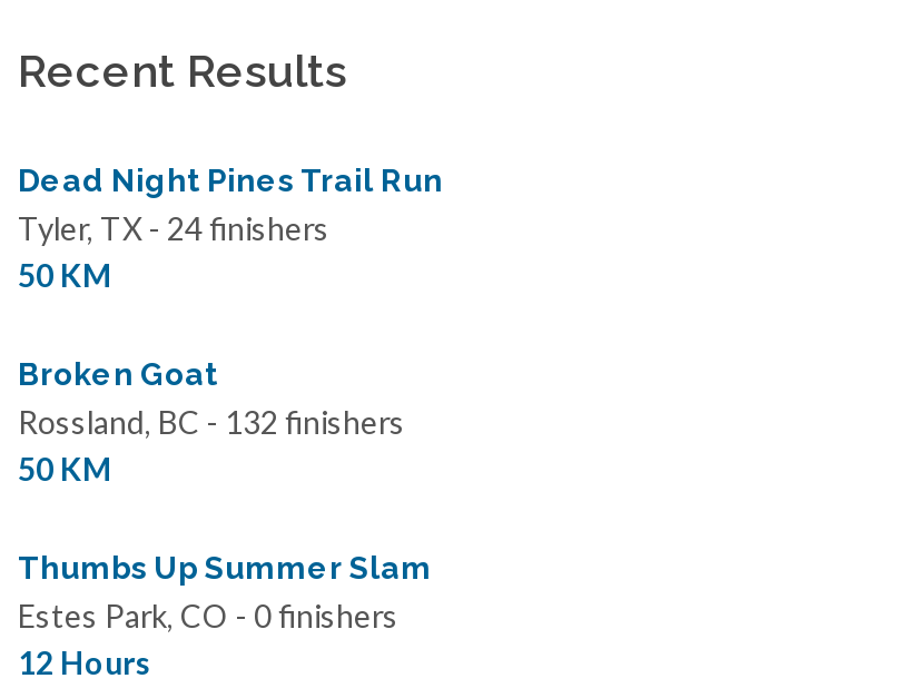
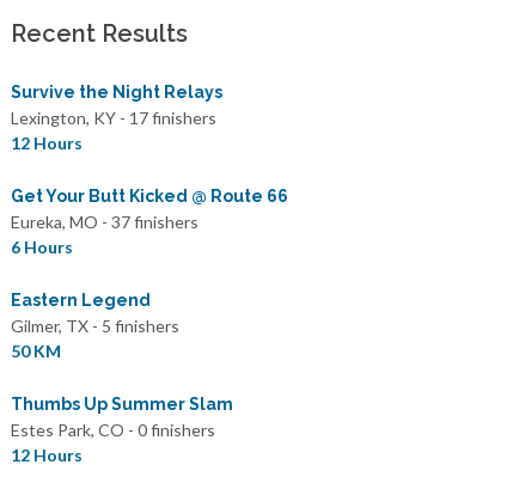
- Dead Night Pines Trail Run
- Tyler, TX - 24 finishers
- 50 KM
- Broken Goat
- Rossland, BC - 132 finishers
+ Survive the Night Relays
+ Lexington, KY - 17 finishers
+ 12 Hours
+ Get Your Butt Kicked @ Route 66
+ Eureka, MO - 37 finishers
+ 6 Hours
+ Eastern Legend
+ Gilmer, TX - 5 finishers
